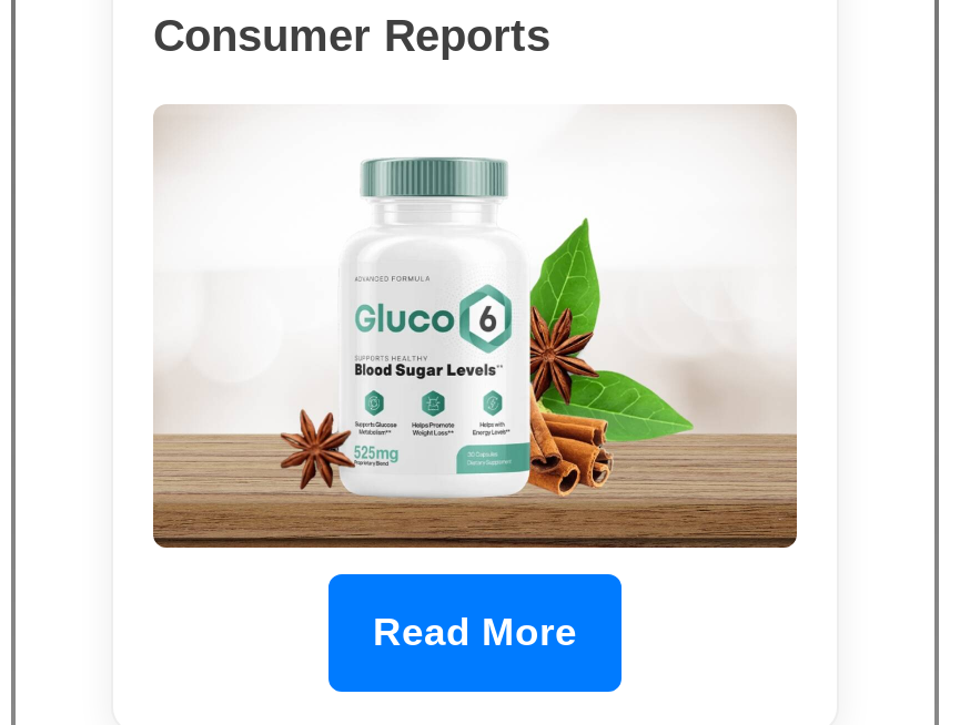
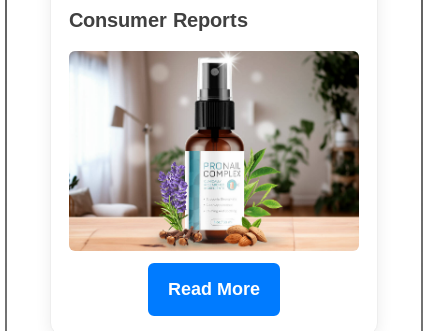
- [image]
+ [image]
